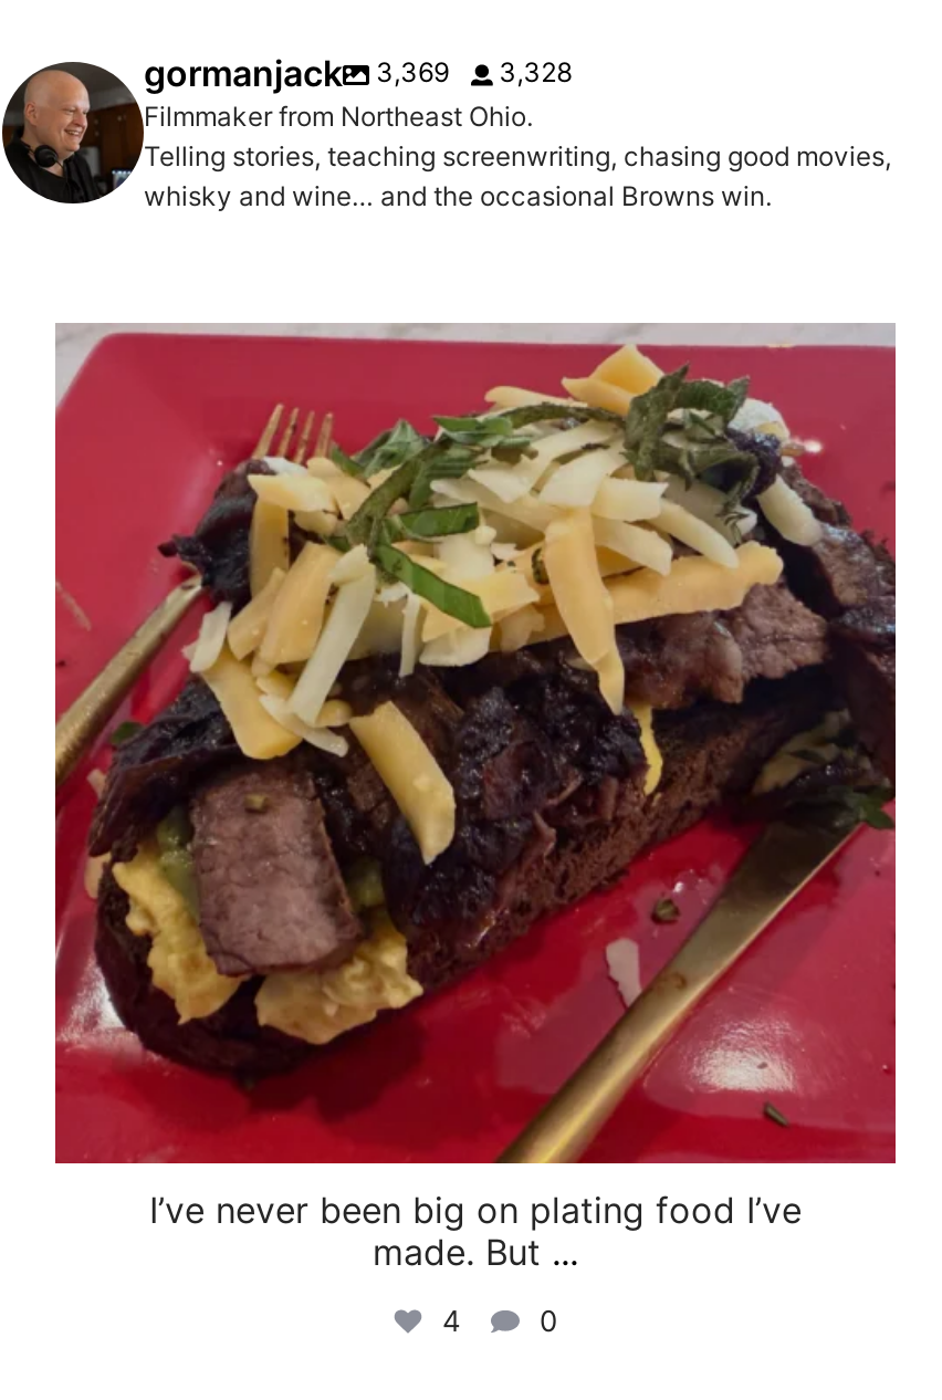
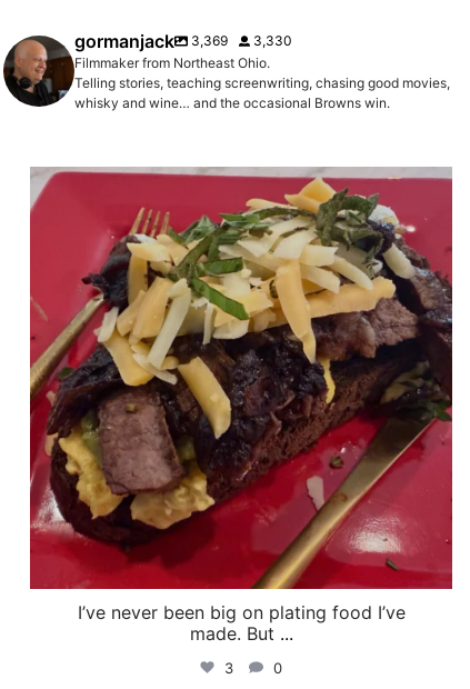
- gormanjack 3,369 3,328
+ gormanjack 3,369 3,330

- 4 0
+ 3 0
